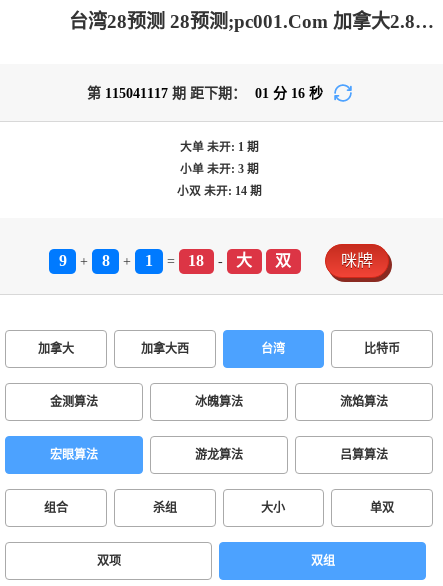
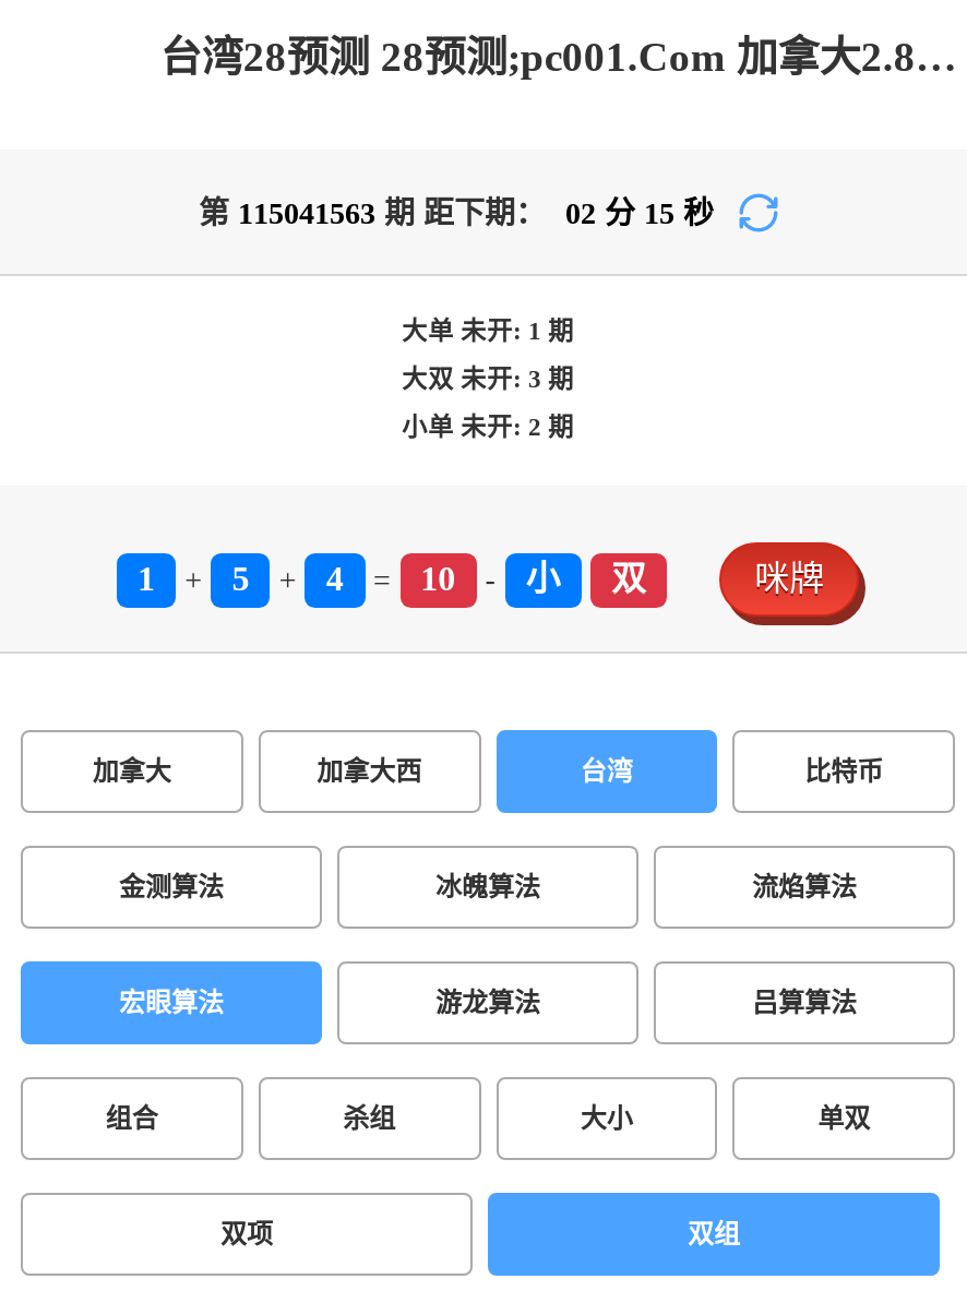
- 第115041117期 距下期： 01分 16秒
+ 第115041563期 距下期： 02分 15秒

- 小单未开: 3期
+ 大双未开: 3期

- 小双未开: 14期
+ 小单未开: 2期

- 9
+ 1

- 8
+ 5

- 1
+ 4

- 18
+ 10

- 大
+ 小
